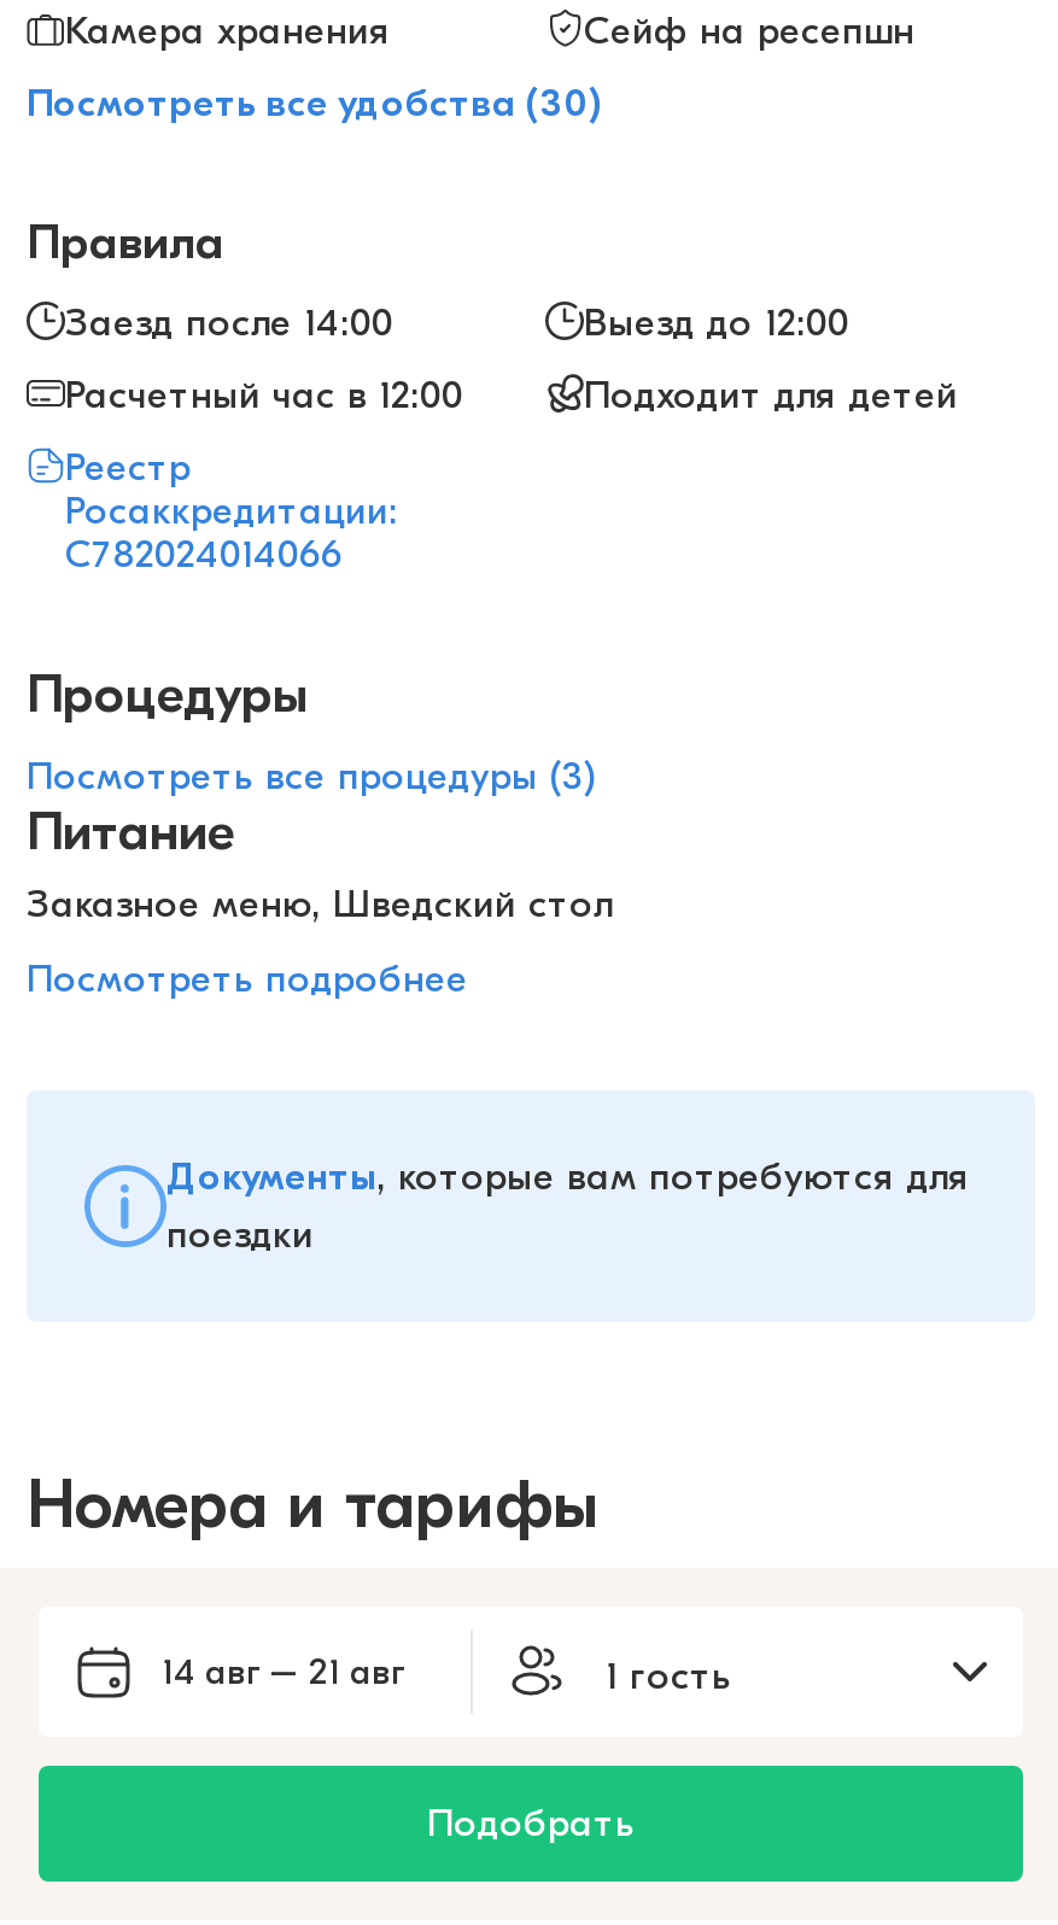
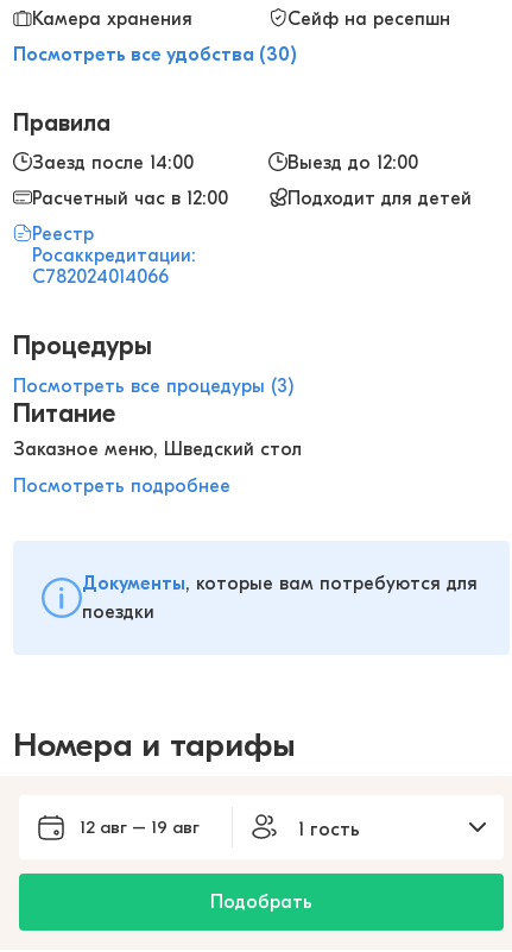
- 14 авг – 21 авг
+ 12 авг – 19 авг
